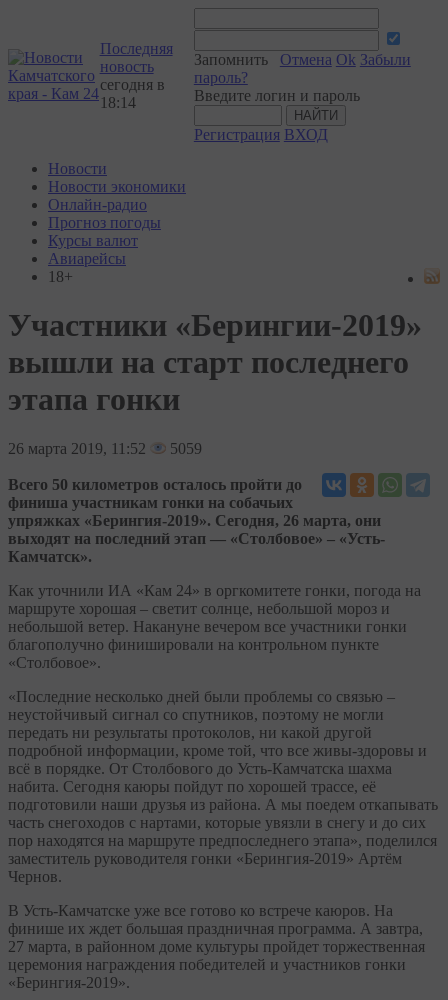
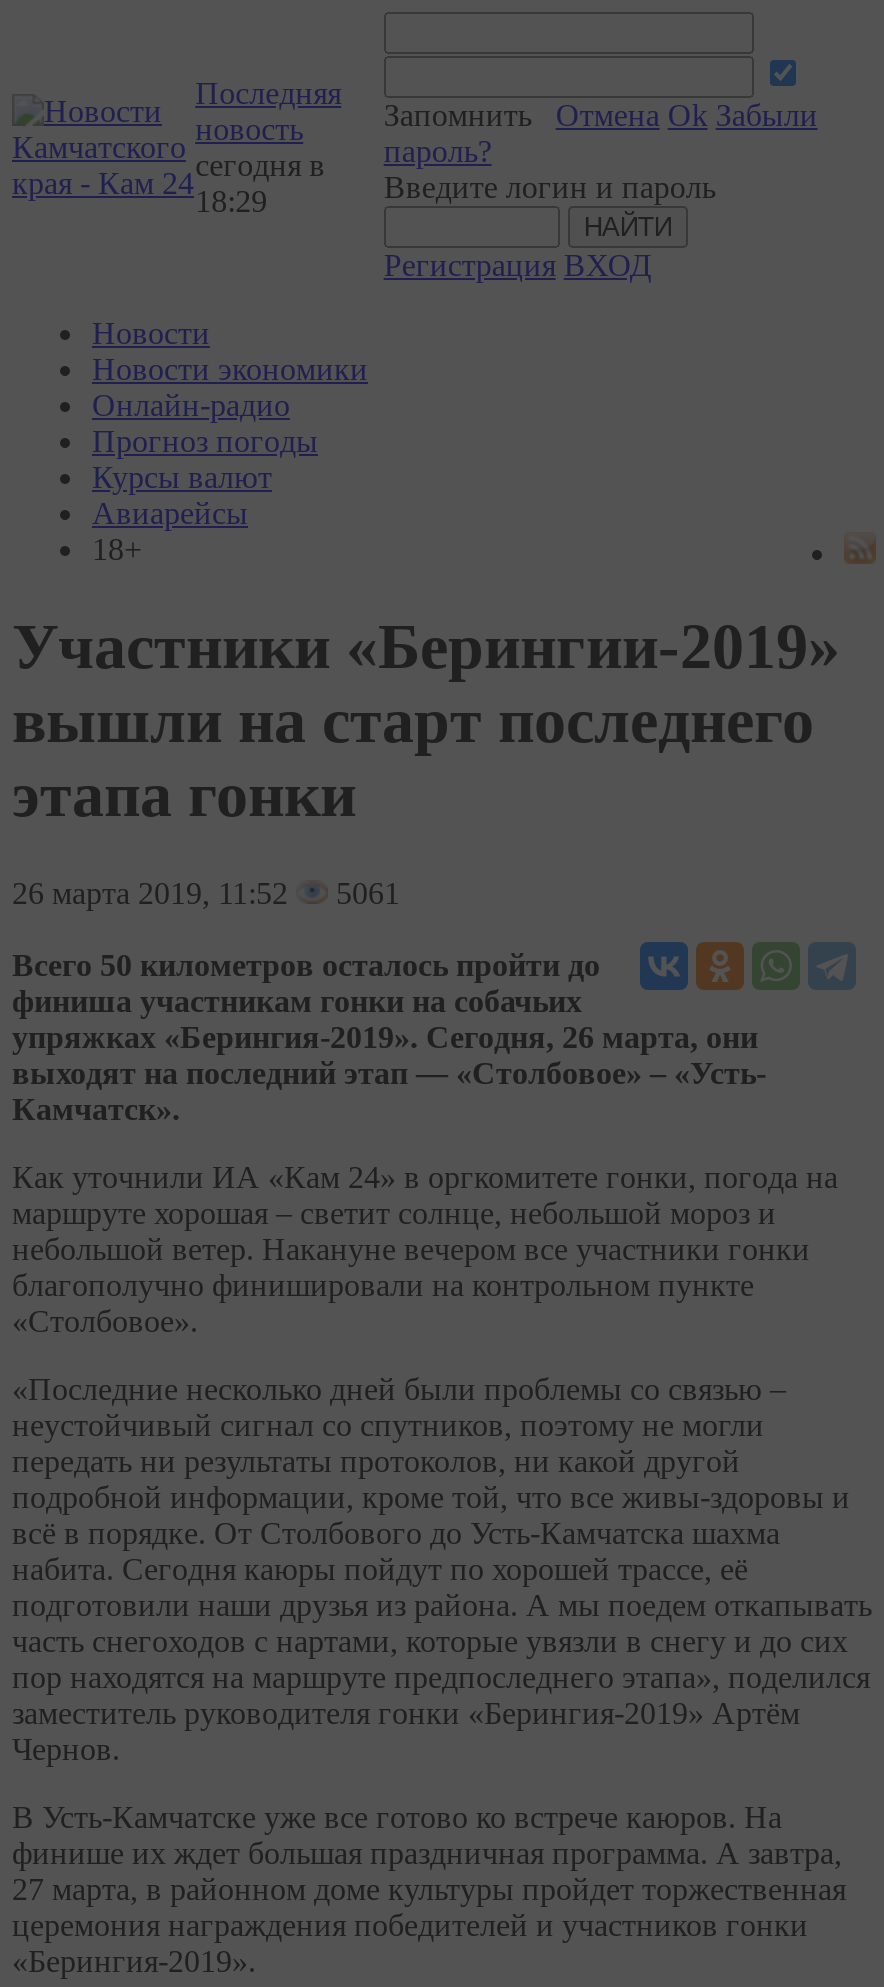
- 18:14
+ 18:29

- 26 марта 2019, 11:52 5059
+ 26 марта 2019, 11:52 5061
